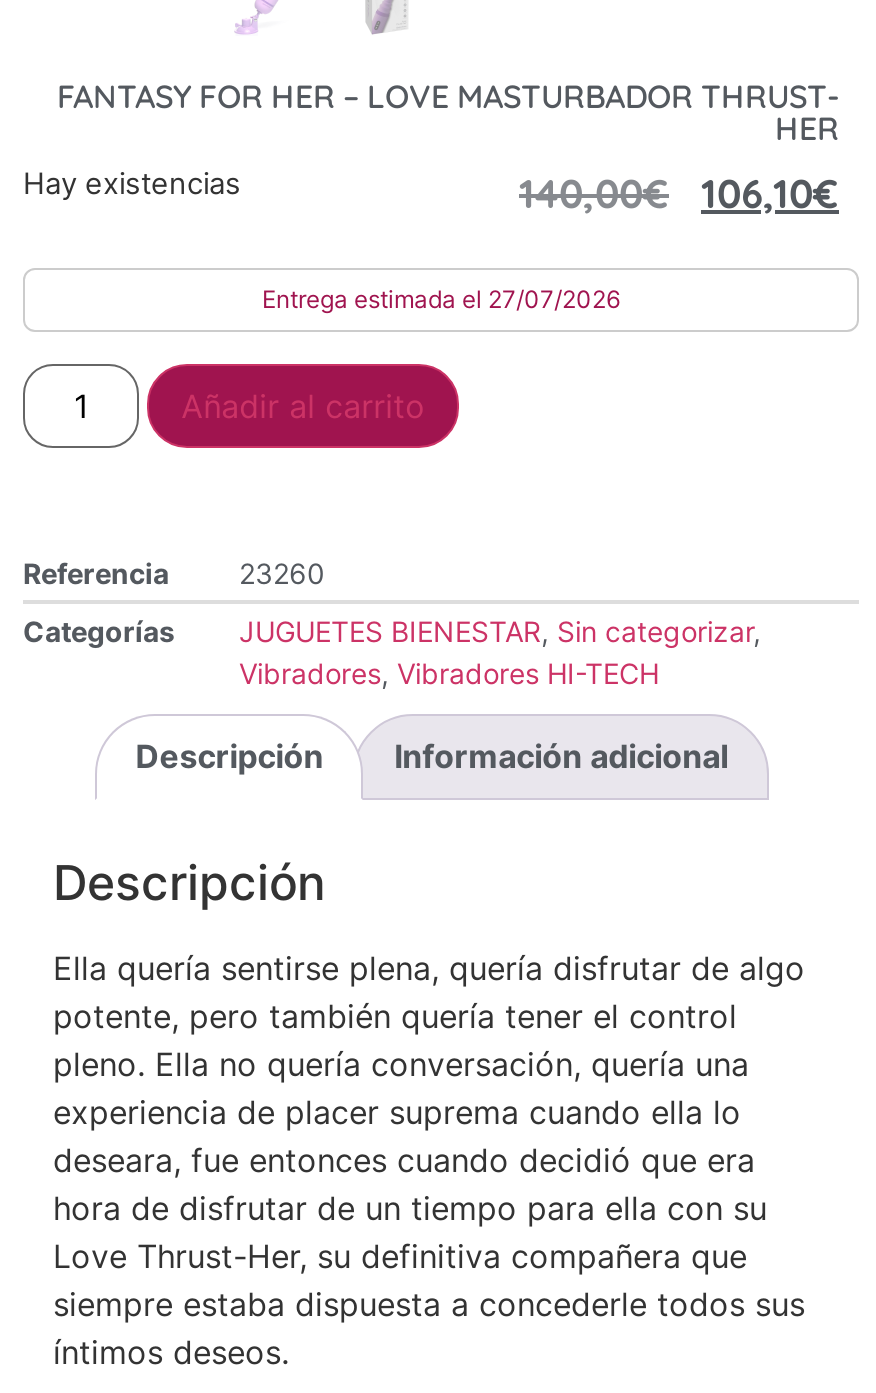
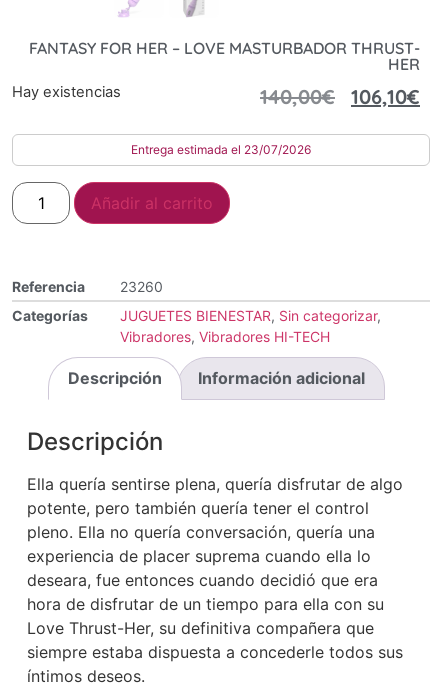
- Entrega estimada el 27/07/2026
+ Entrega estimada el 23/07/2026
